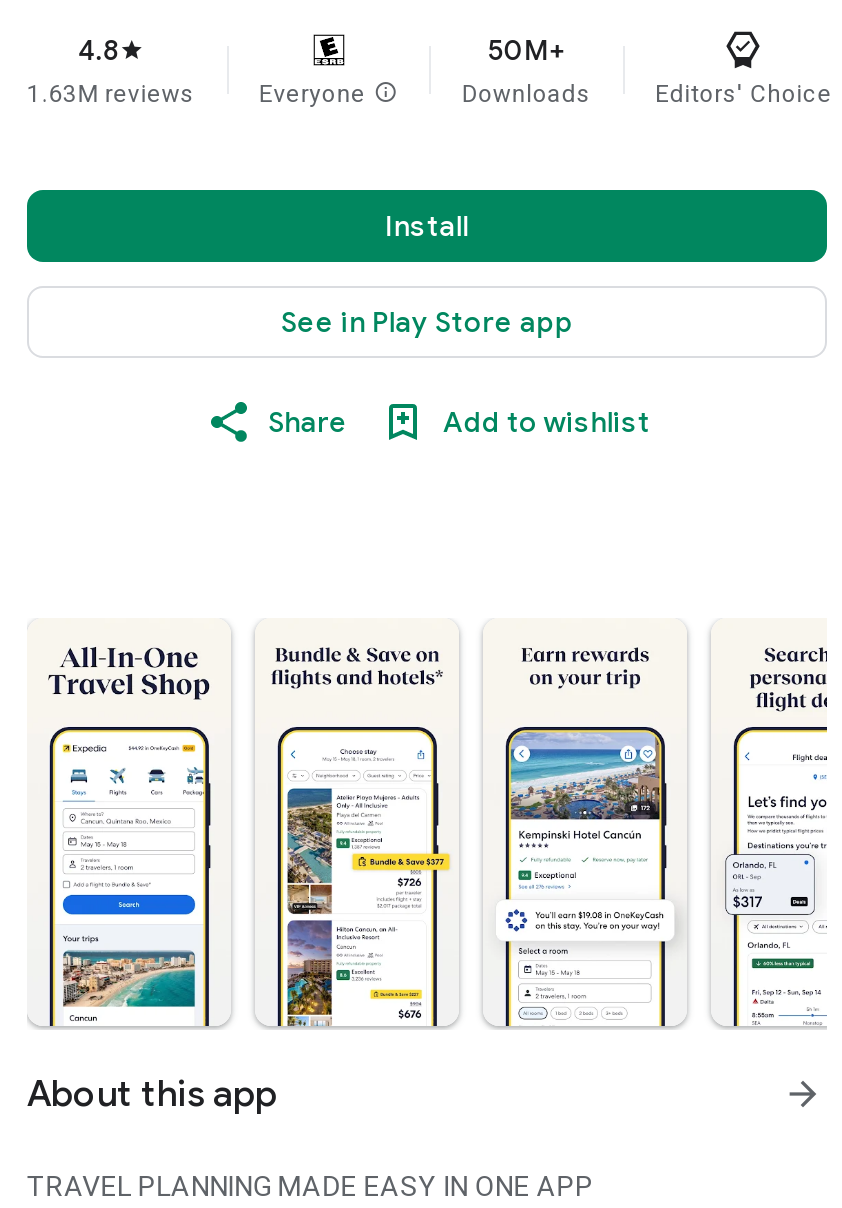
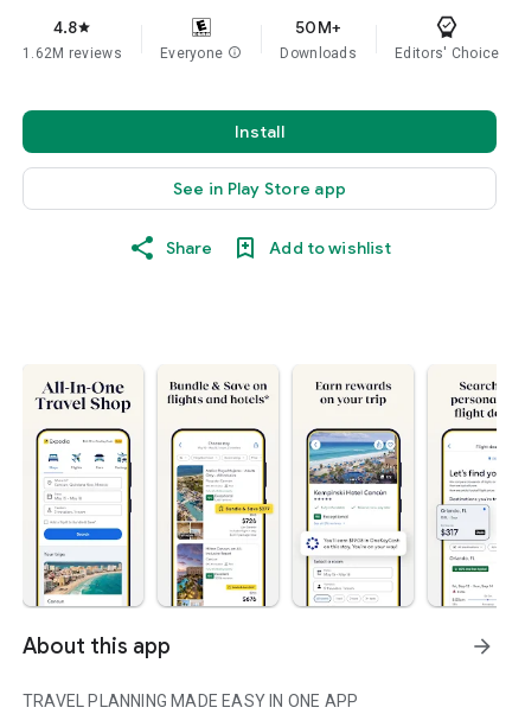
- 1.63M reviews
+ 1.62M reviews
